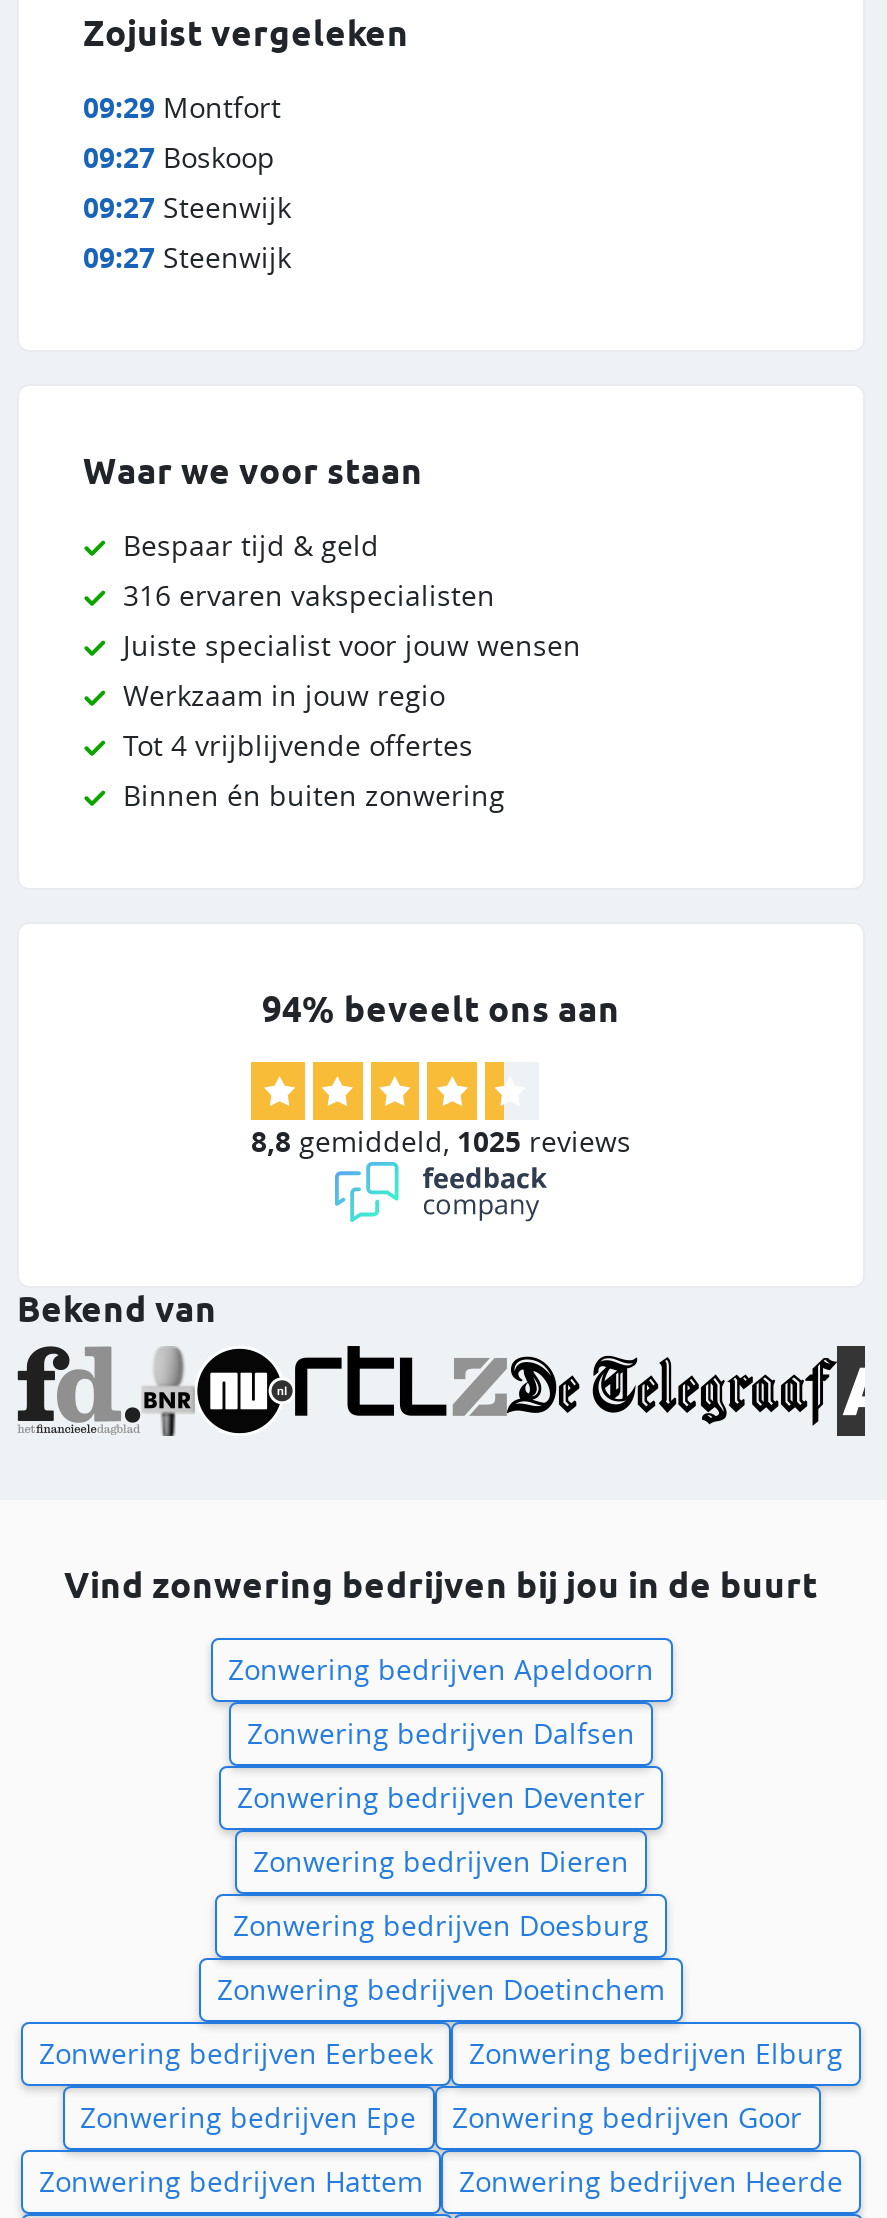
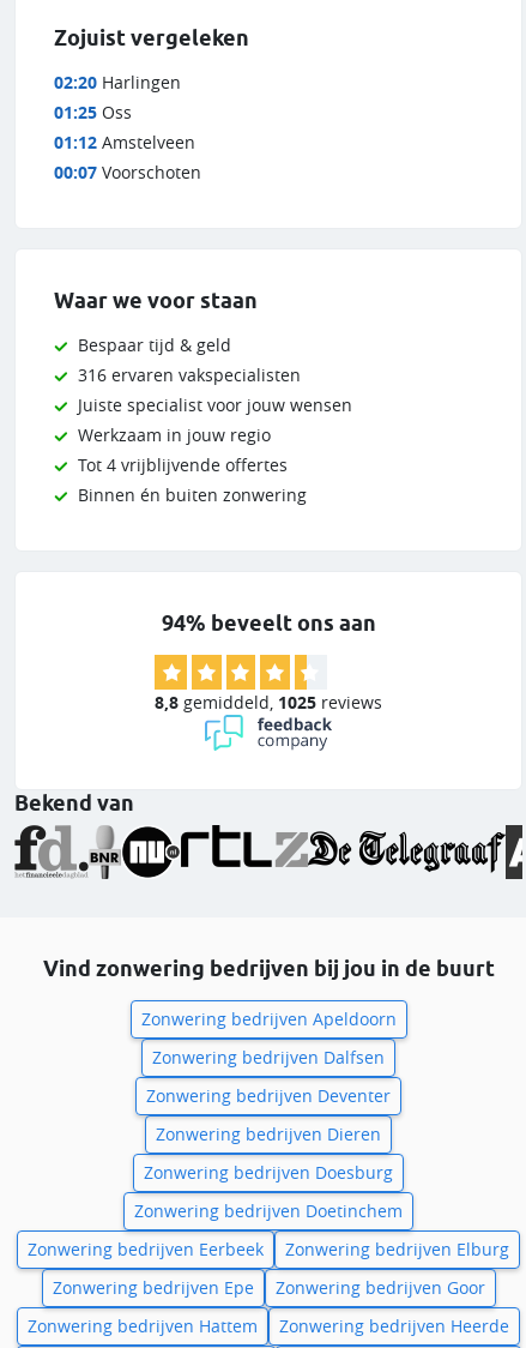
- 09:29 Montfort
- 09:27 Boskoop
- 09:27 Steenwijk
- 09:27 Steenwijk
+ 02:20 Harlingen
+ 01:25 Oss
+ 01:12 Amstelveen
+ 00:07 Voorschoten
